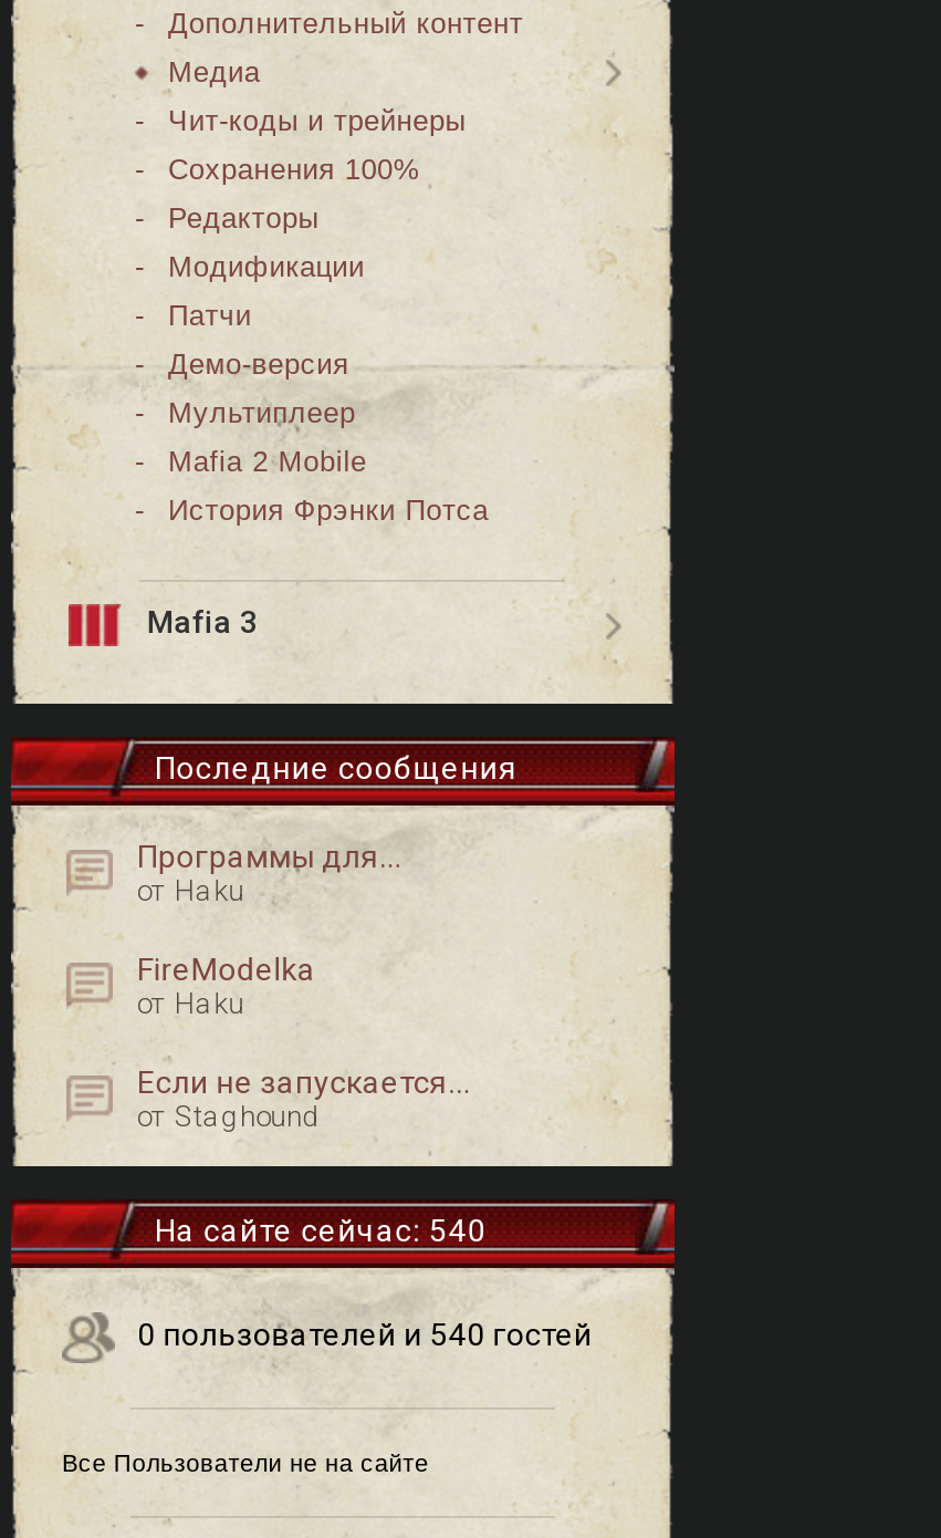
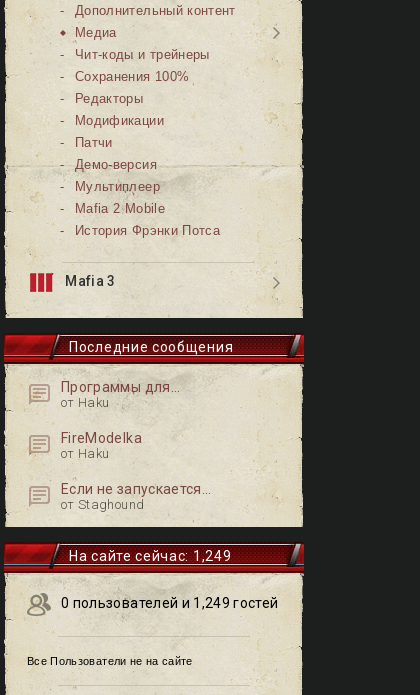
- На сайте сейчас: 540
+ На сайте сейчас: 1,249

- 0 пользователей и 540 гостей
+ 0 пользователей и 1,249 гостей
